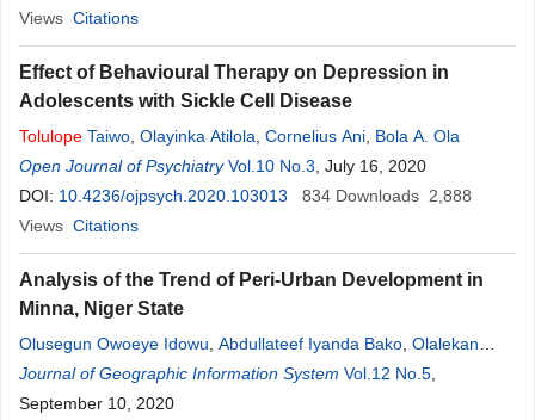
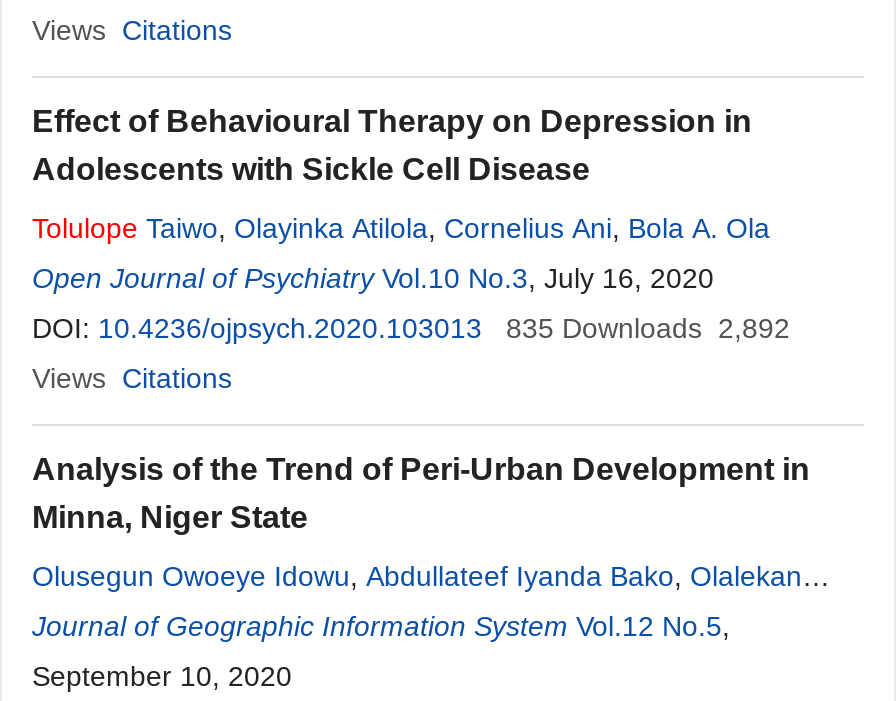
- DOI: 10.4236/ojpsych.2020.103013 834 Downloads 2,888
+ DOI: 10.4236/ojpsych.2020.103013 835 Downloads 2,892
